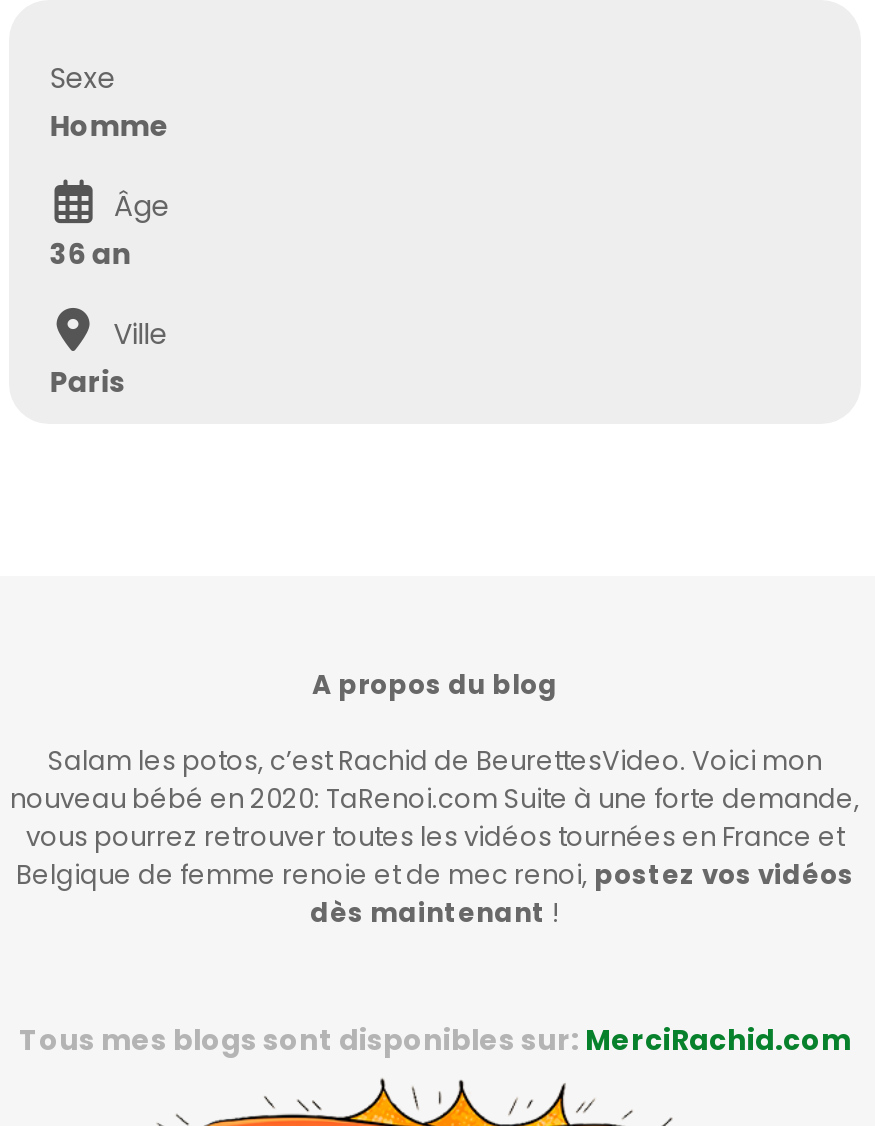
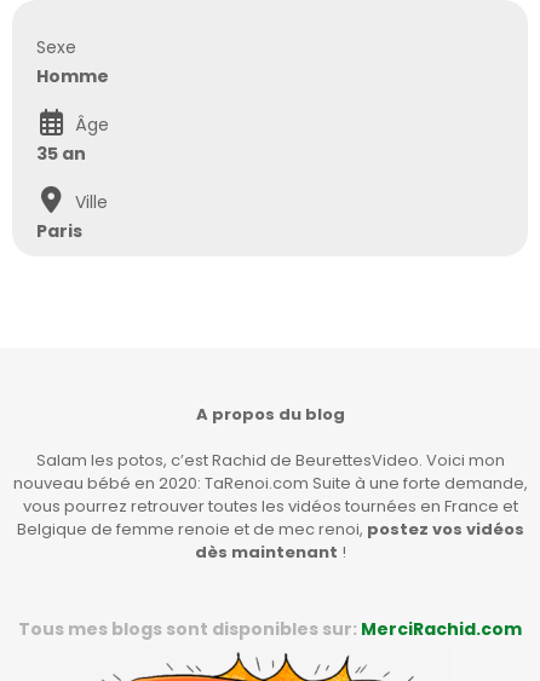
- 36 an
+ 35 an
